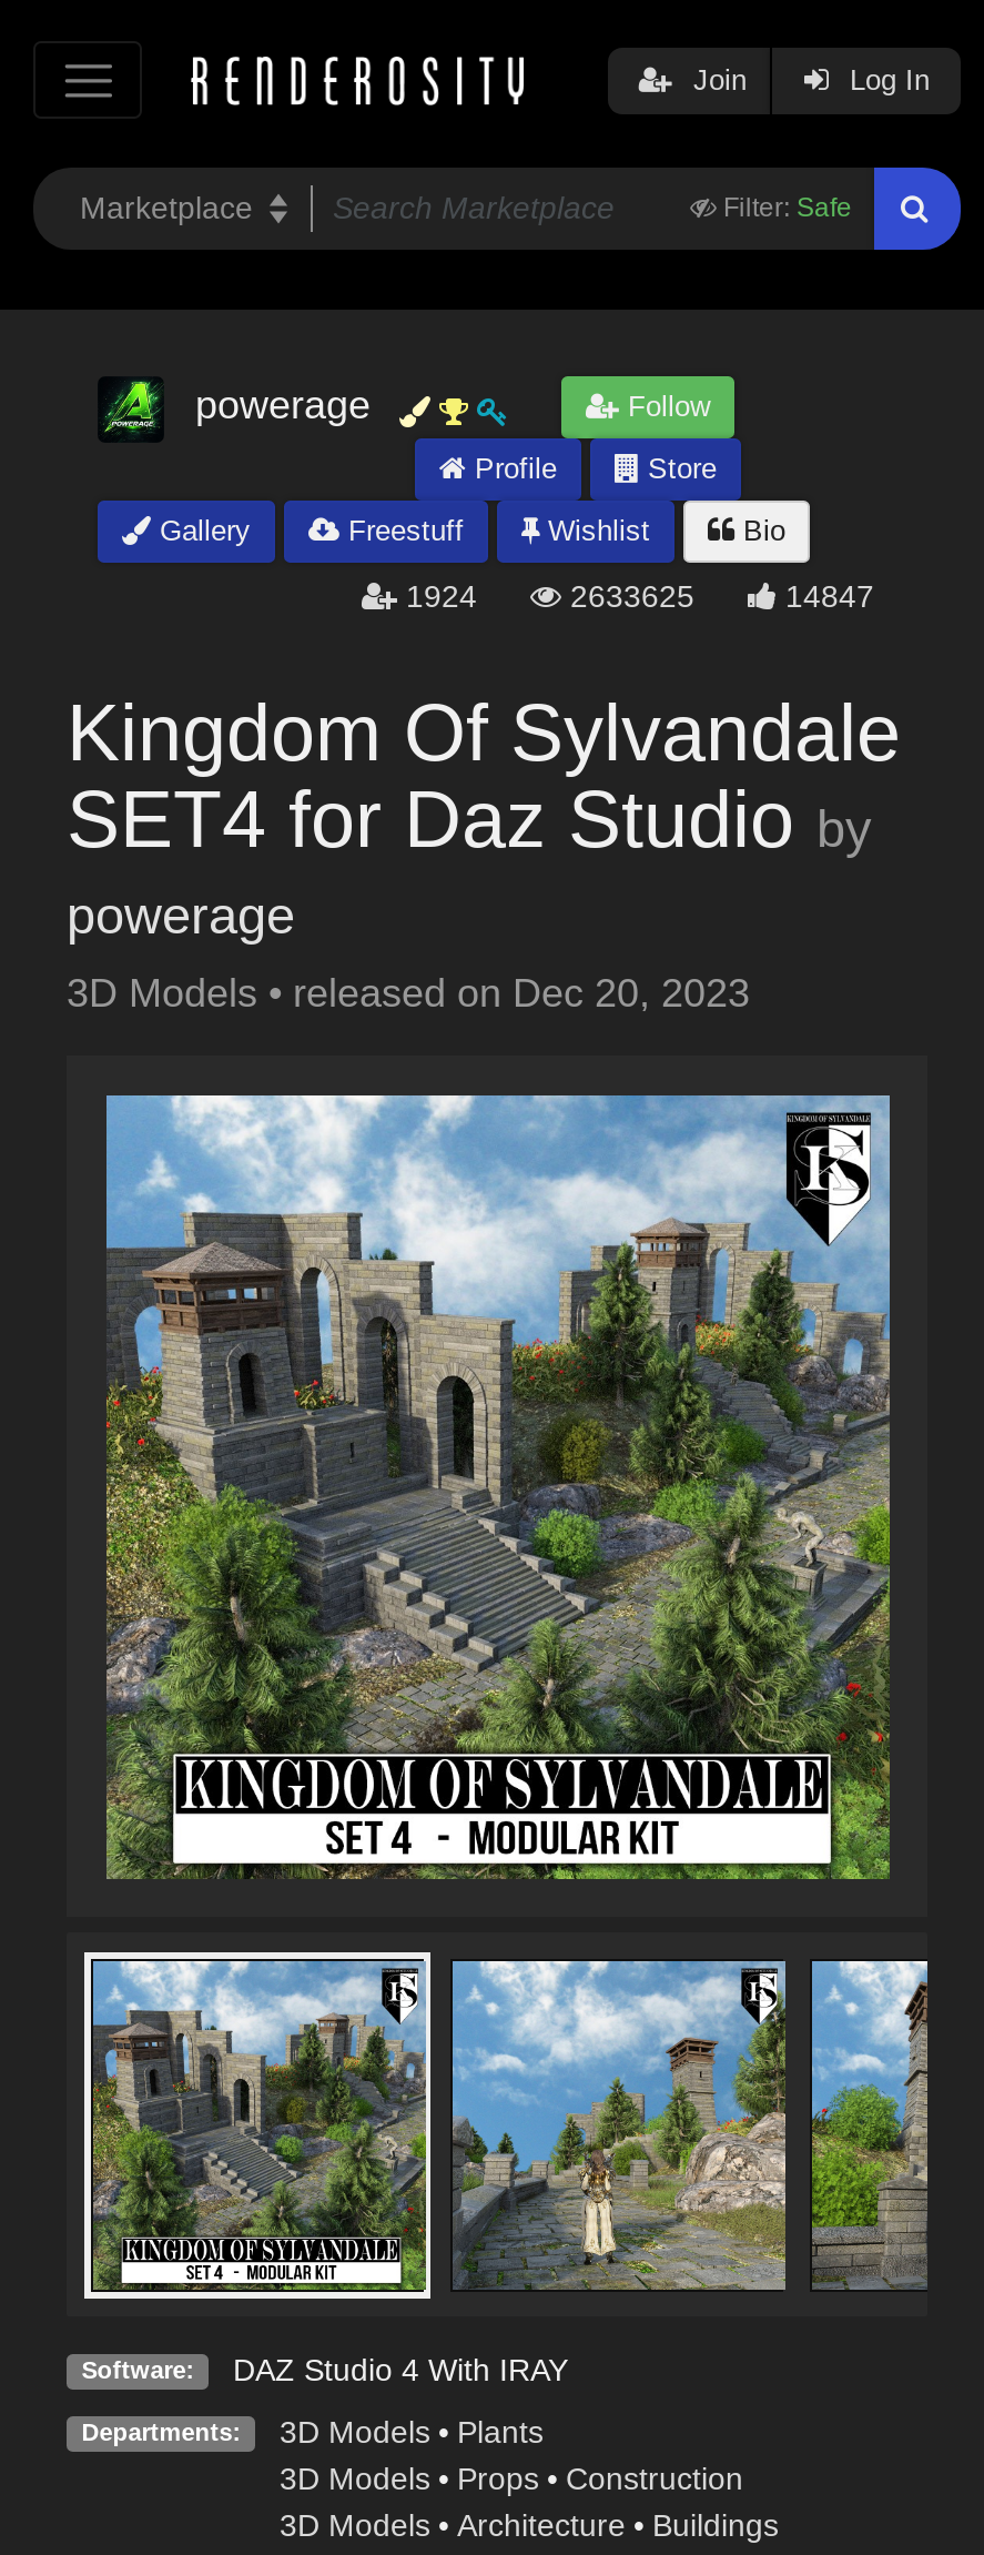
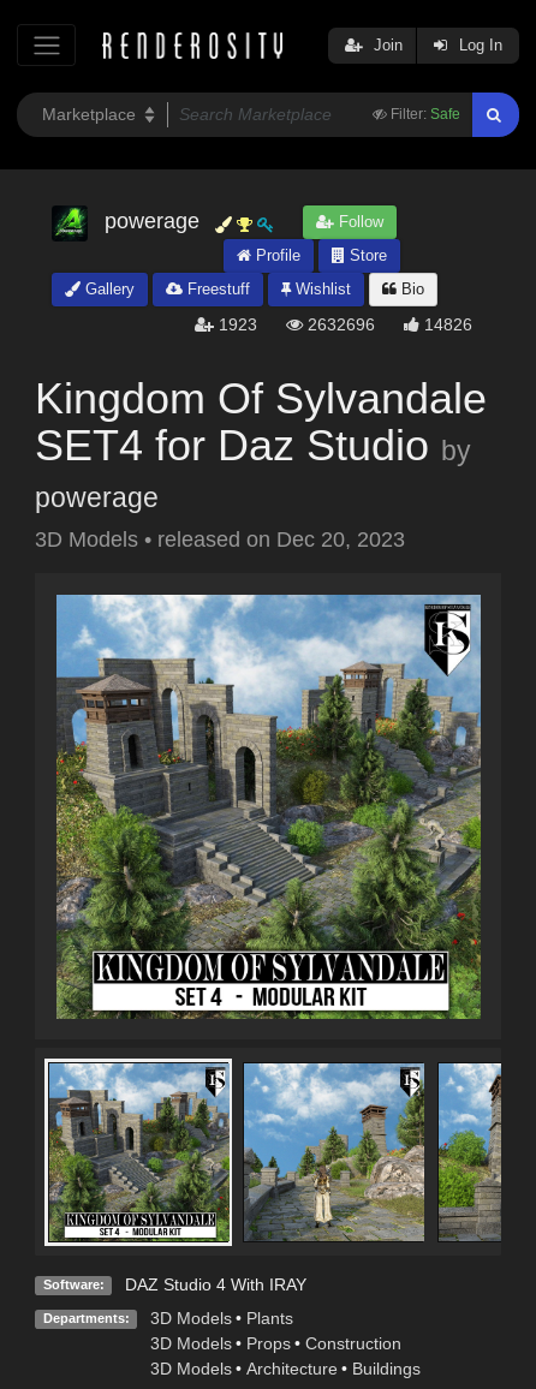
- 1924
+ 1923

- 2633625
+ 2632696

- 14847
+ 14826
